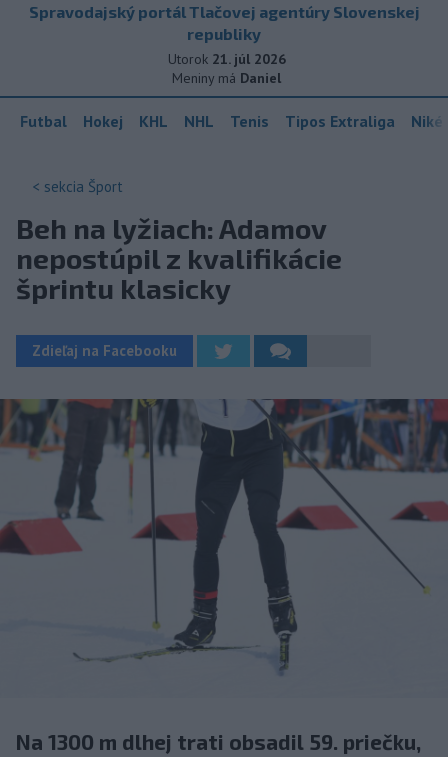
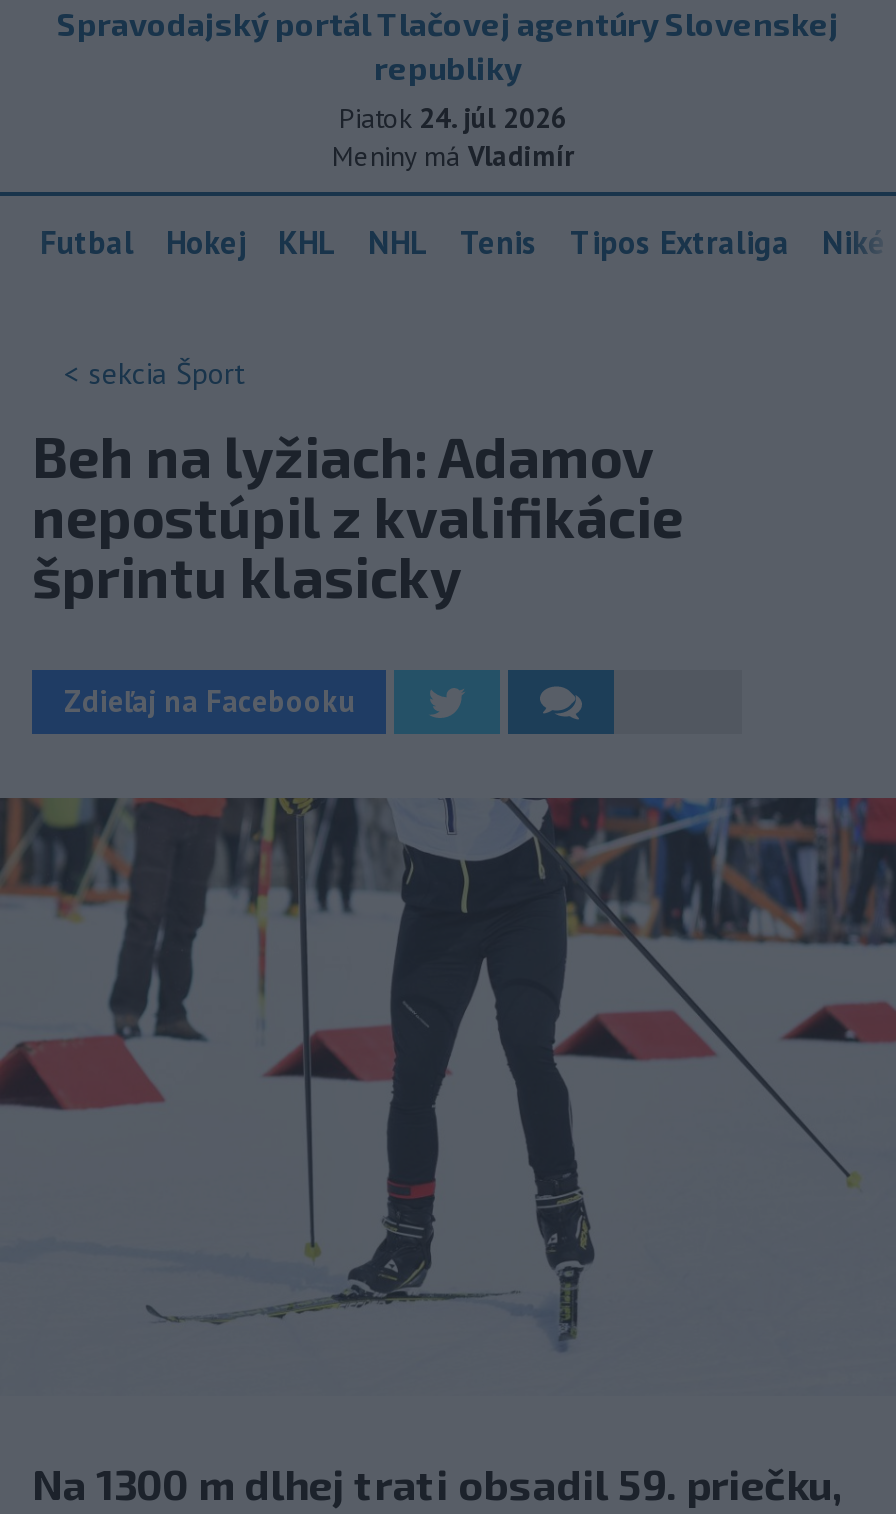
- Utorok 21. júl 2026
+ Piatok 24. júl 2026

- Meniny má Daniel
+ Meniny má Vladimír
